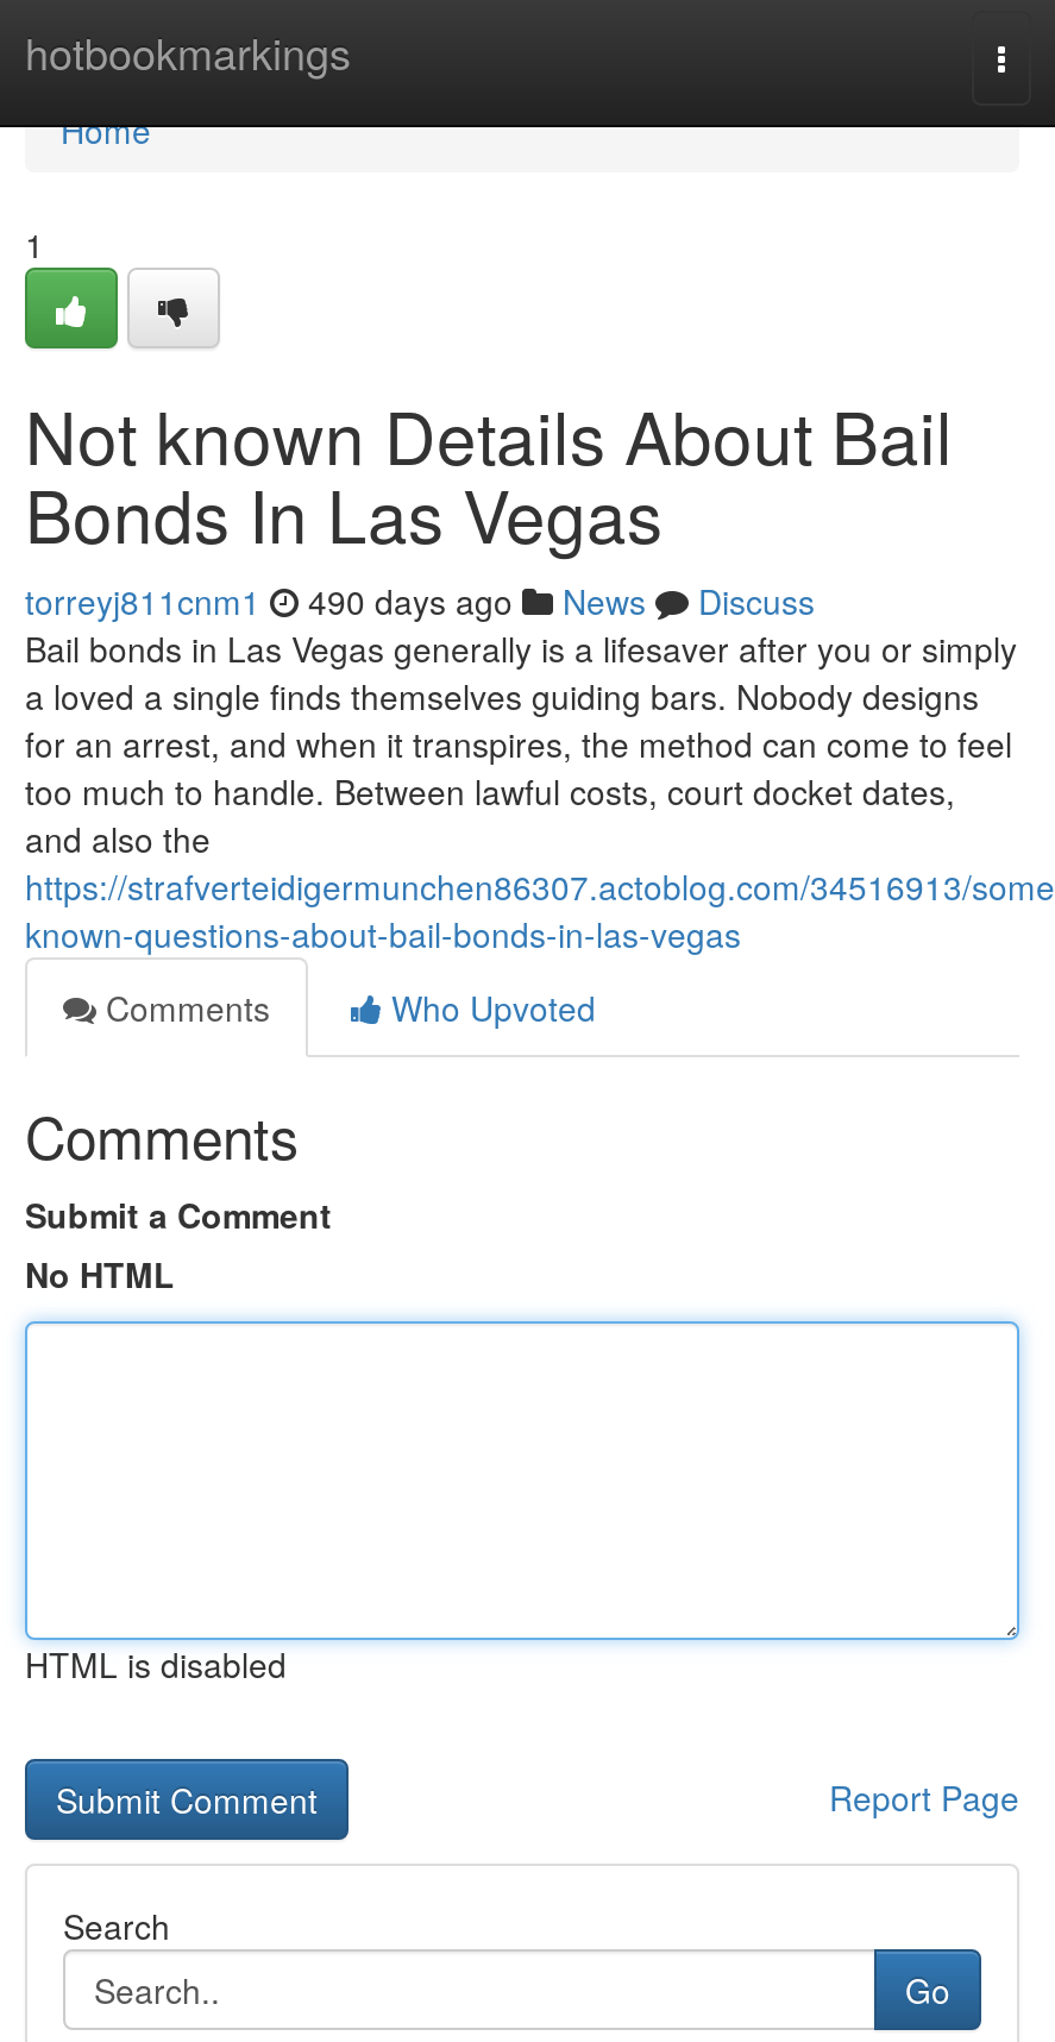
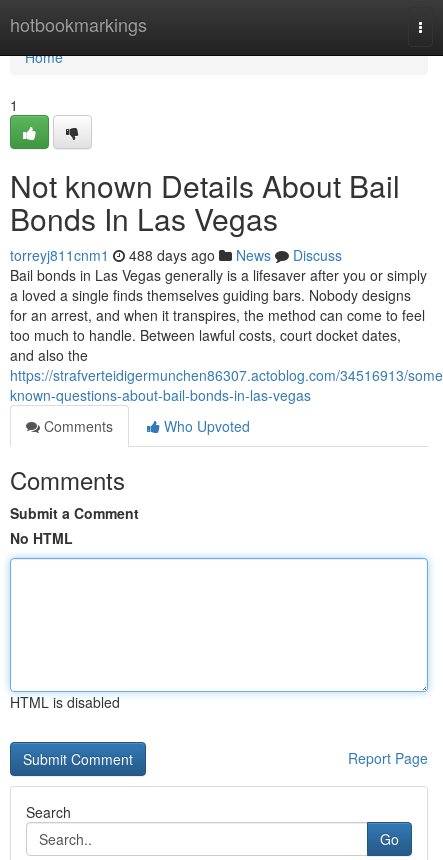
- torreyj811cnm1 490 days ago News Discuss
+ torreyj811cnm1 488 days ago News Discuss
